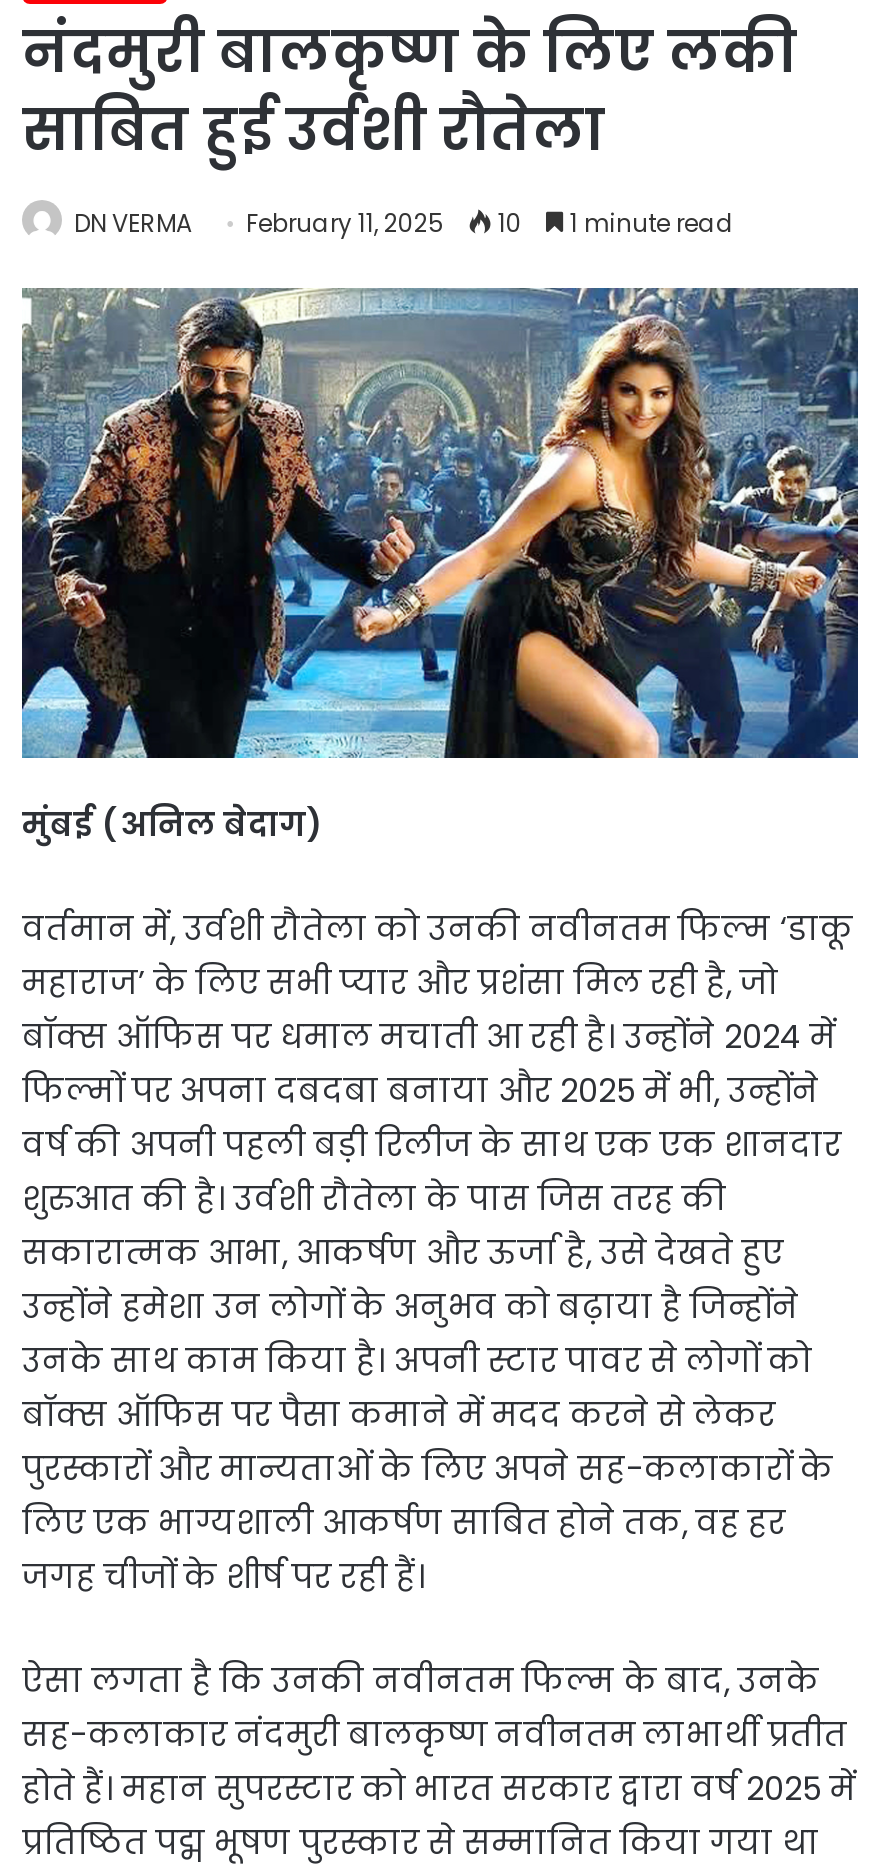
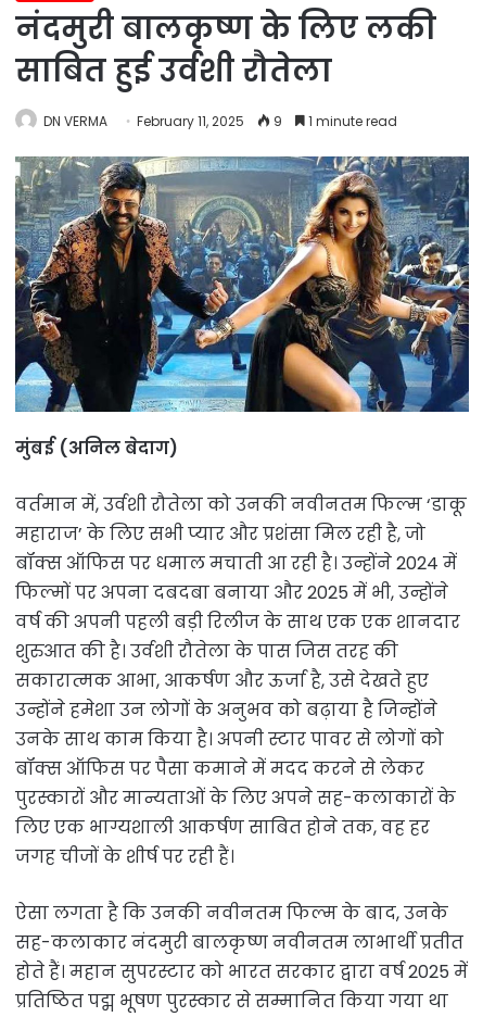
- DN VERMA February 11, 2025 10 1 minute read
+ DN VERMA February 11, 2025 9 1 minute read
